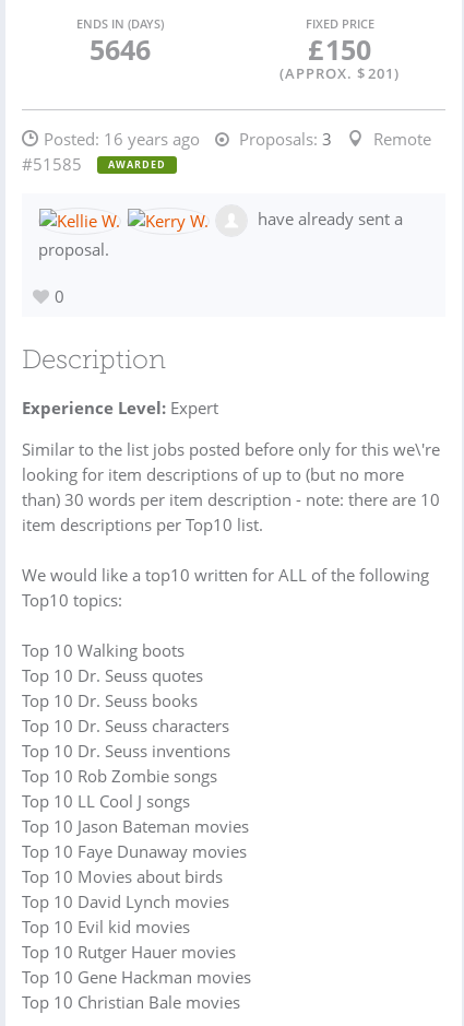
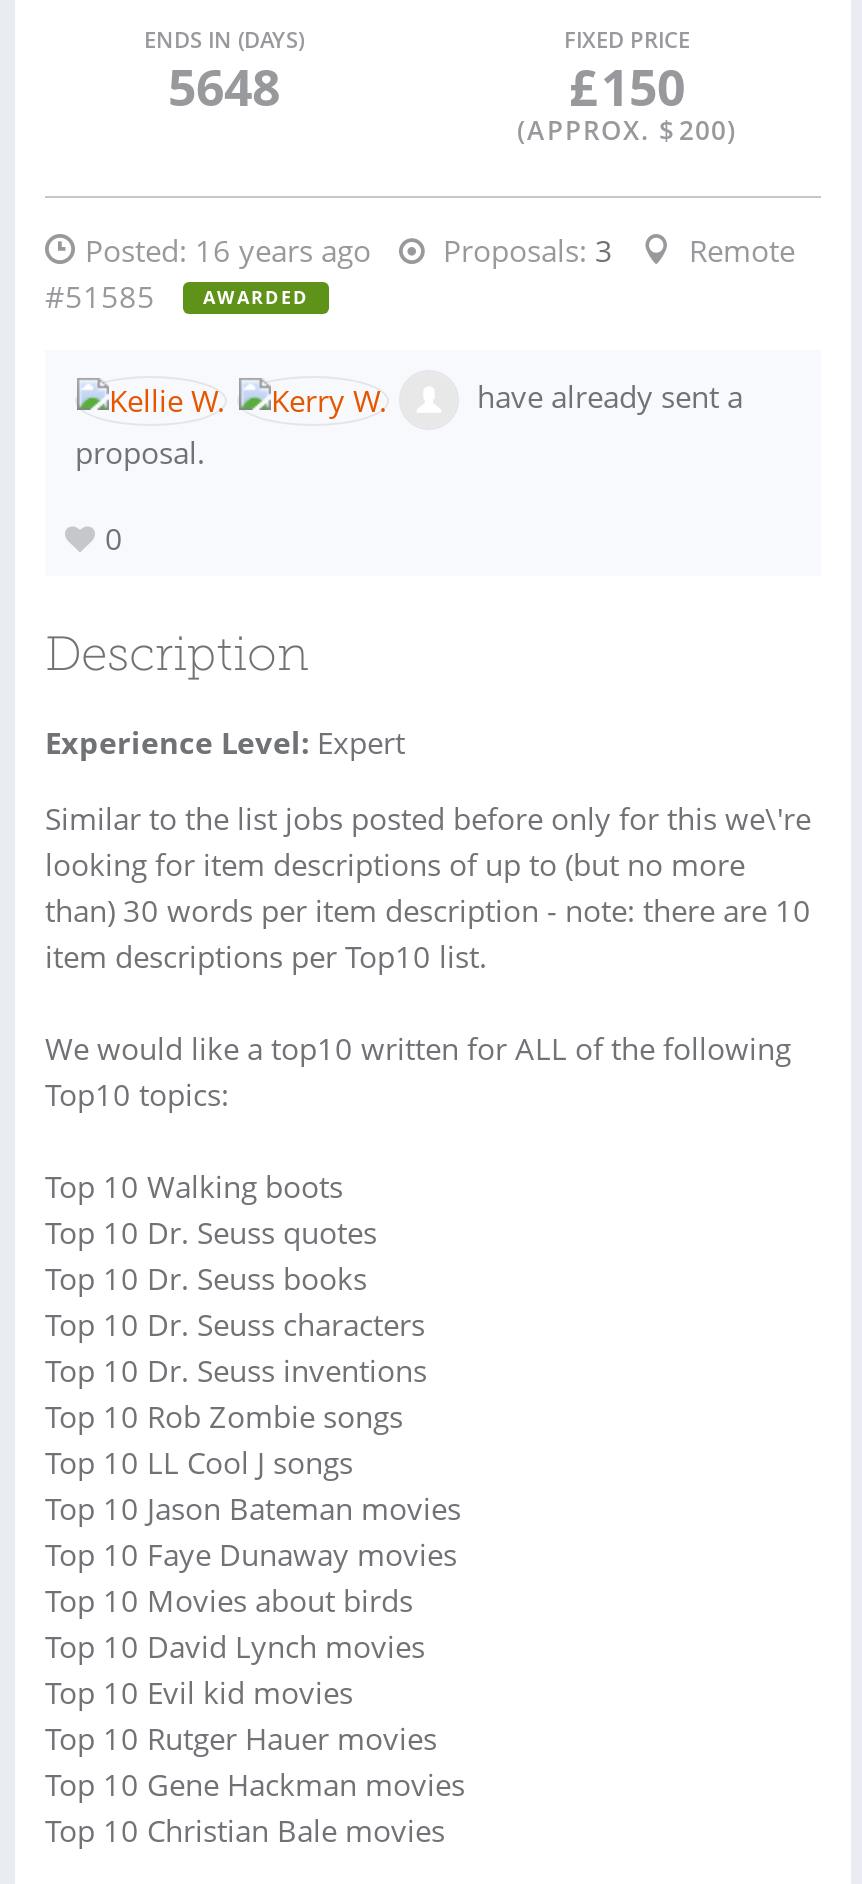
- 5646
+ 5648

- (APPROX. $ 201)
+ (APPROX. $ 200)
